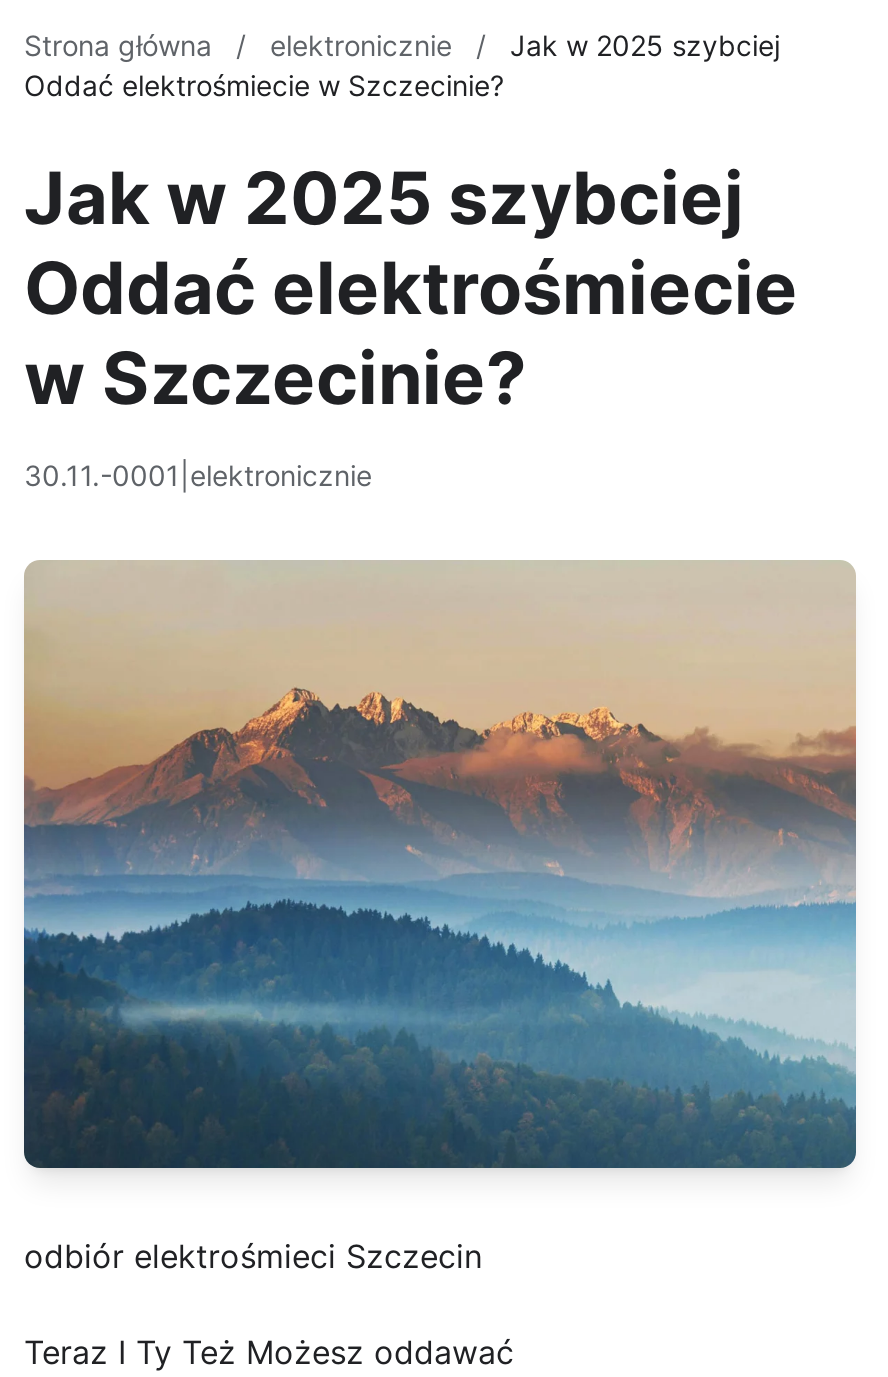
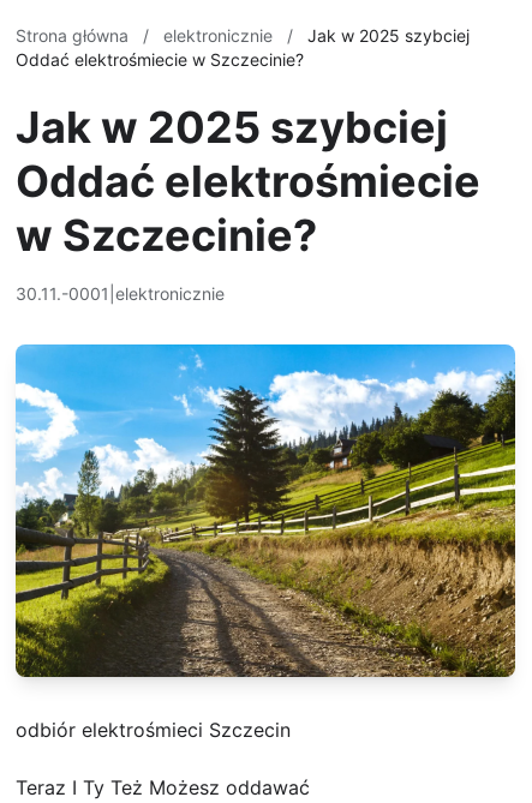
- [image]
+ [image]
